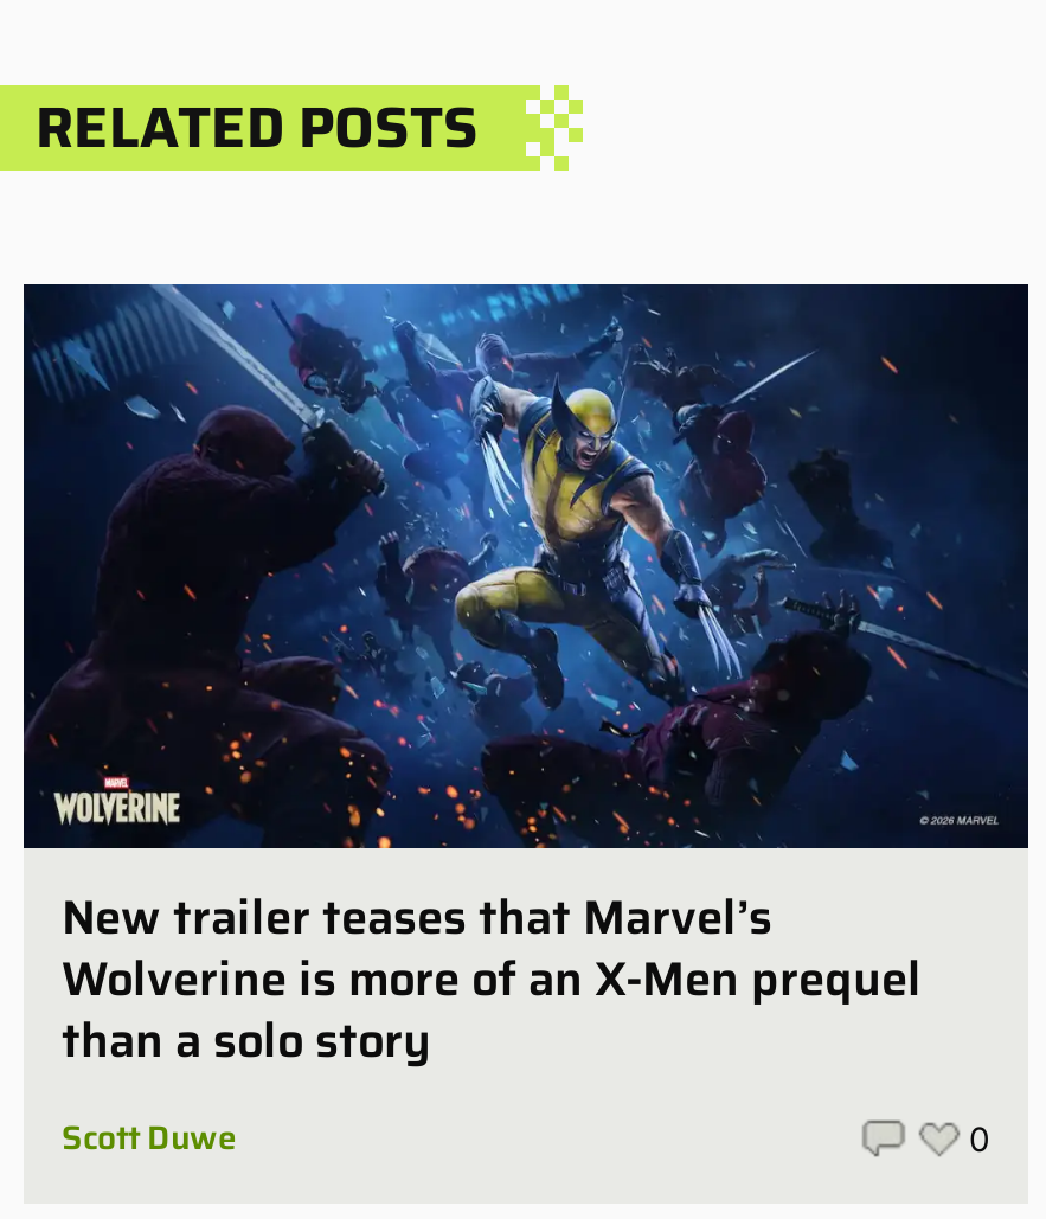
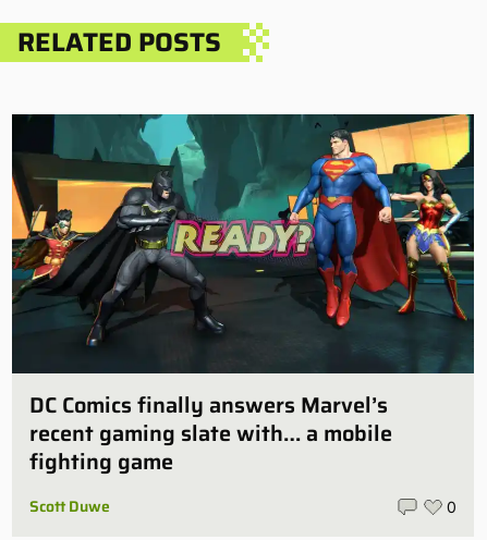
- [image]
- New trailer teases that Marvel’s
- Wolverine is more of an X-Men prequel
- than a solo story
+ [image]
+ DC Comics finally answers Marvel’s
+ recent gaming slate with… a mobile
+ fighting game
